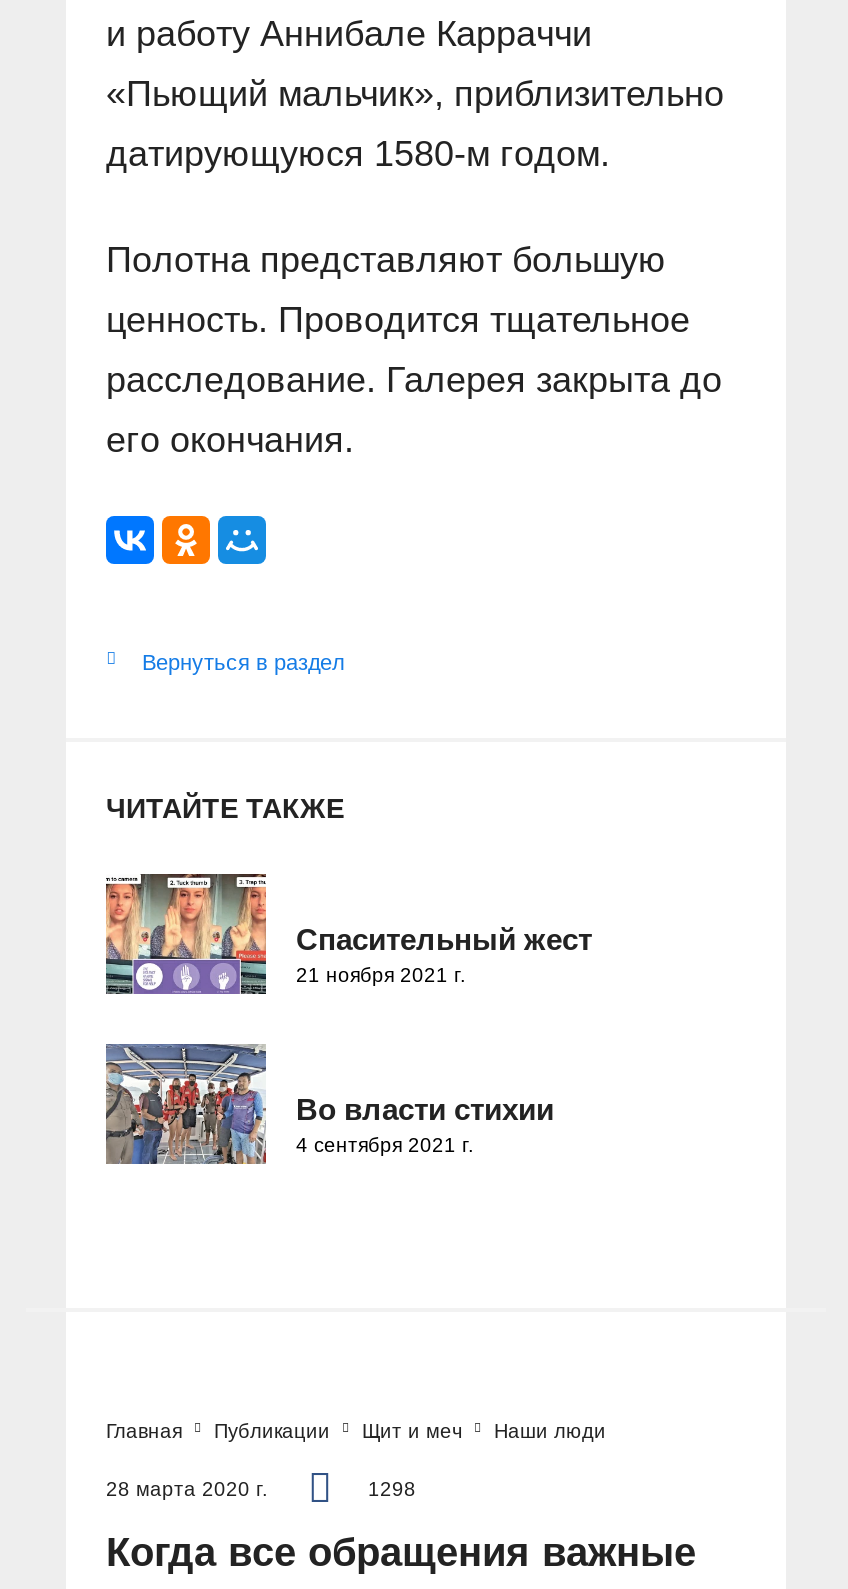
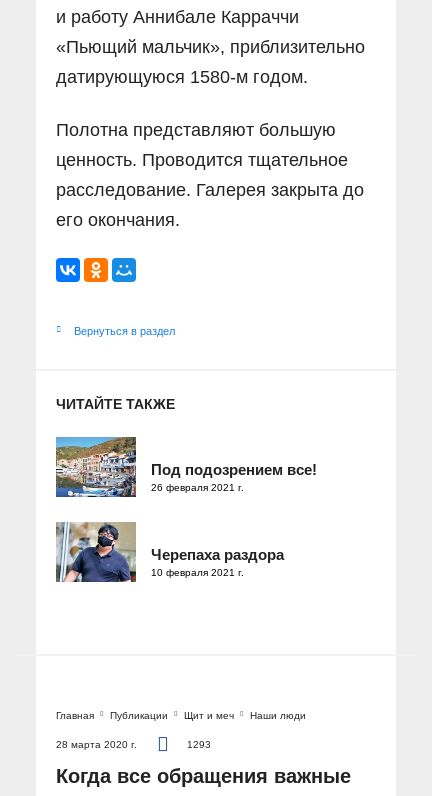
- [image]
- Спасительный жест
- 21 ноября 2021 г.
+ [image]
+ Под подозрением все!
+ 26 февраля 2021 г.

- [image]
- Во власти стихии
- 4 сентября 2021 г.
+ [image]
+ Черепаха раздора
+ 10 февраля 2021 г.

- 1298
+ 1293
